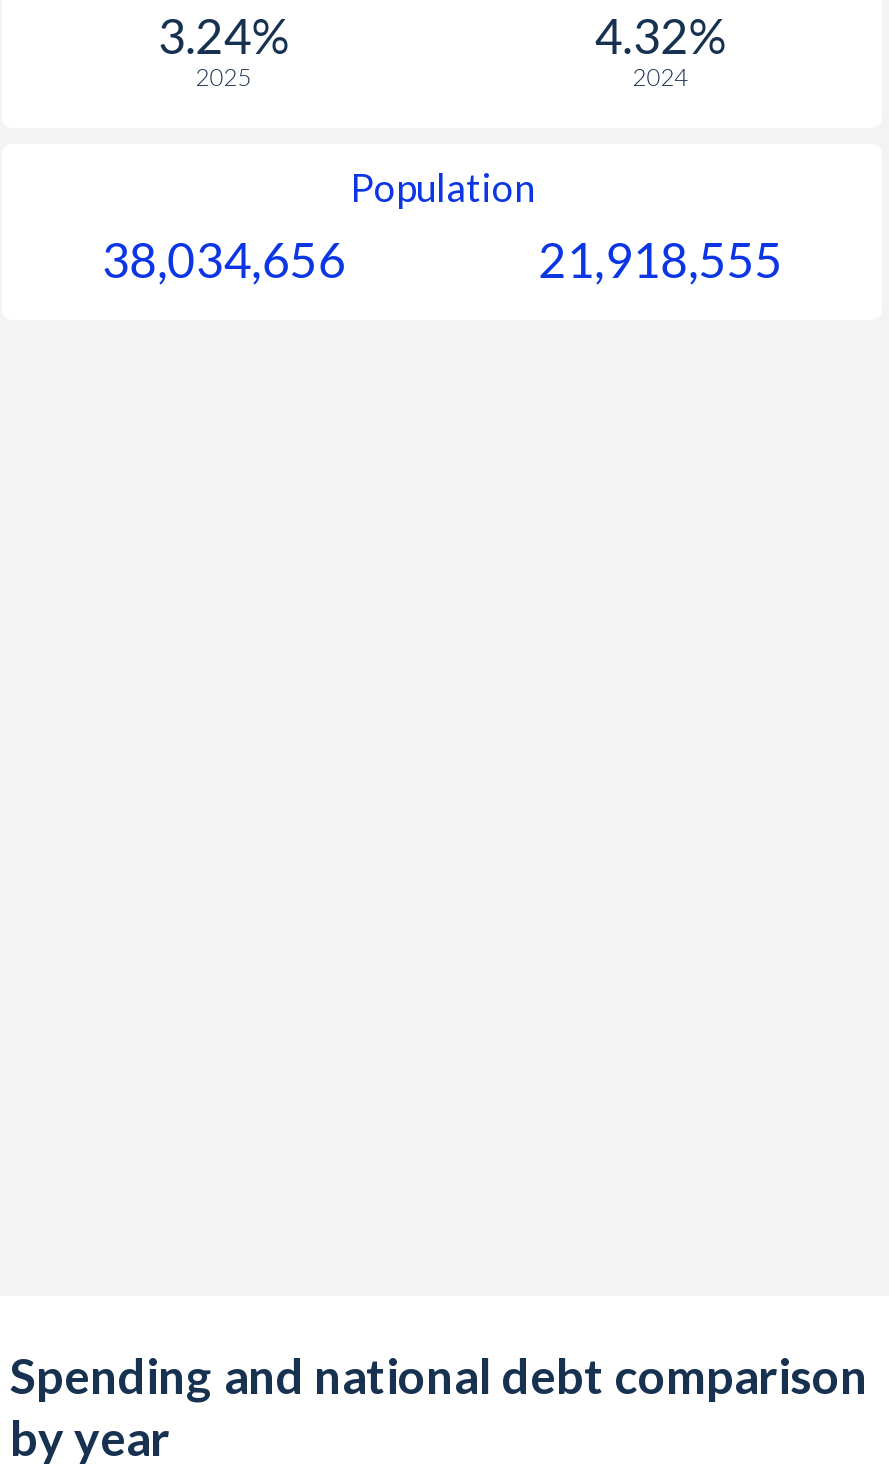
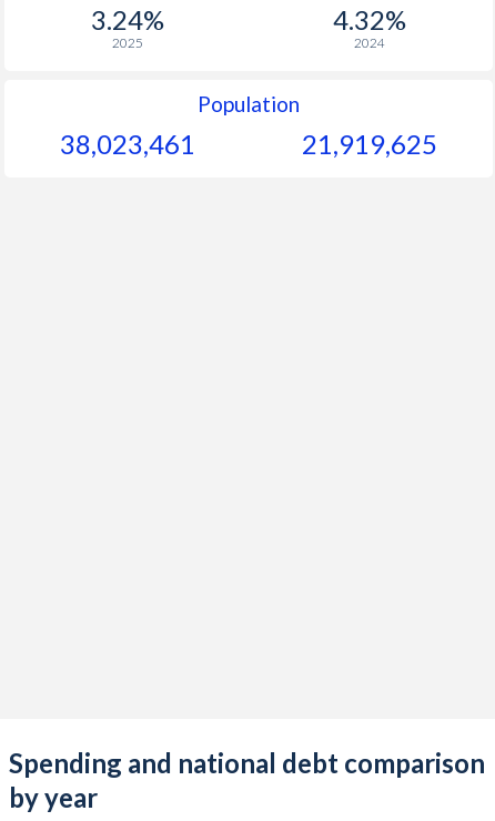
- 38,034,656
+ 38,023,461

- 21,918,555
+ 21,919,625
